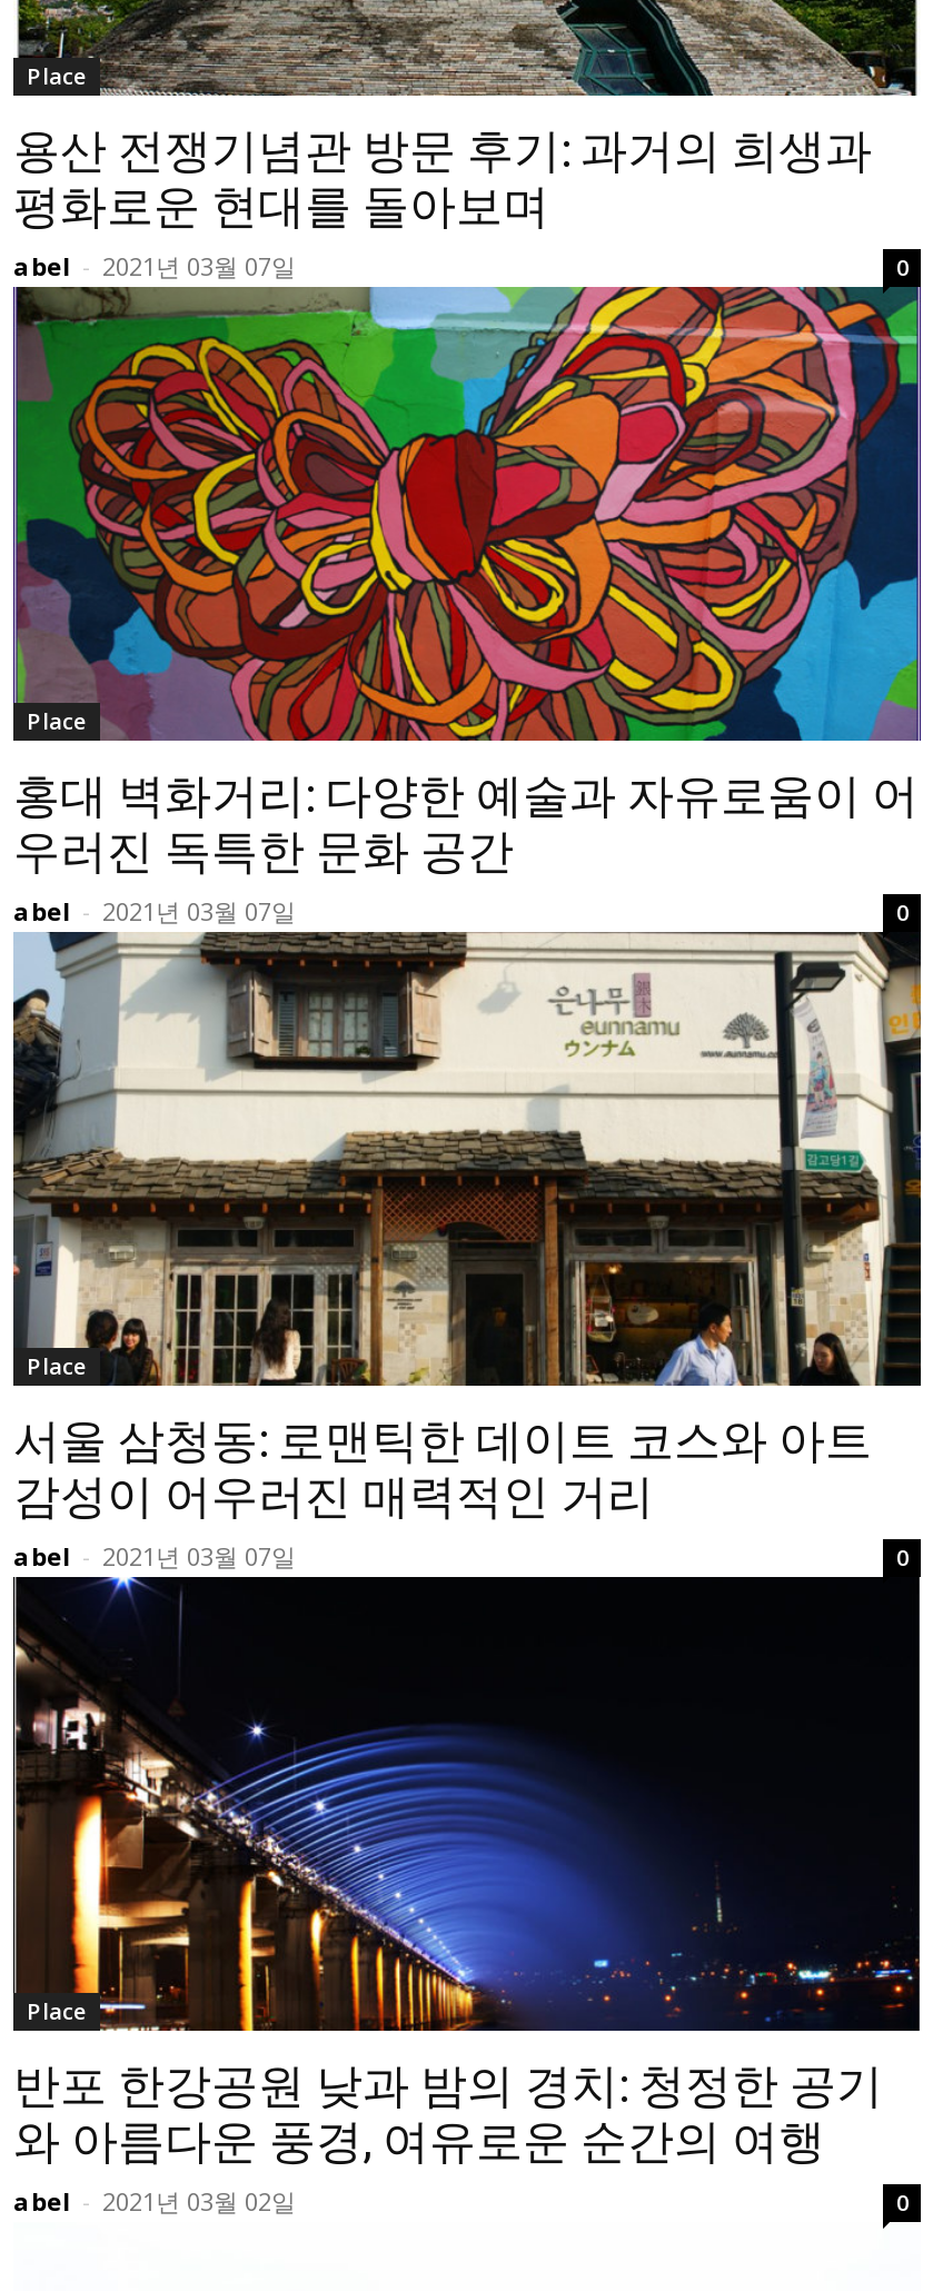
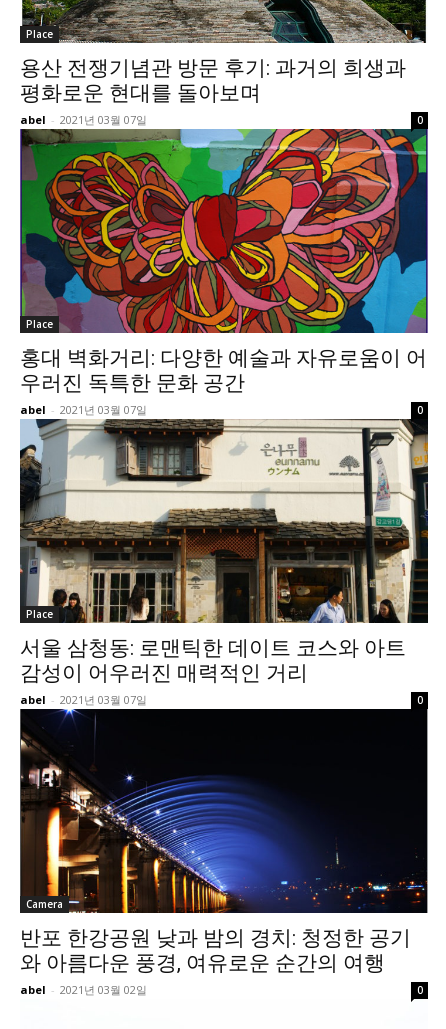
- Place
+ Camera
